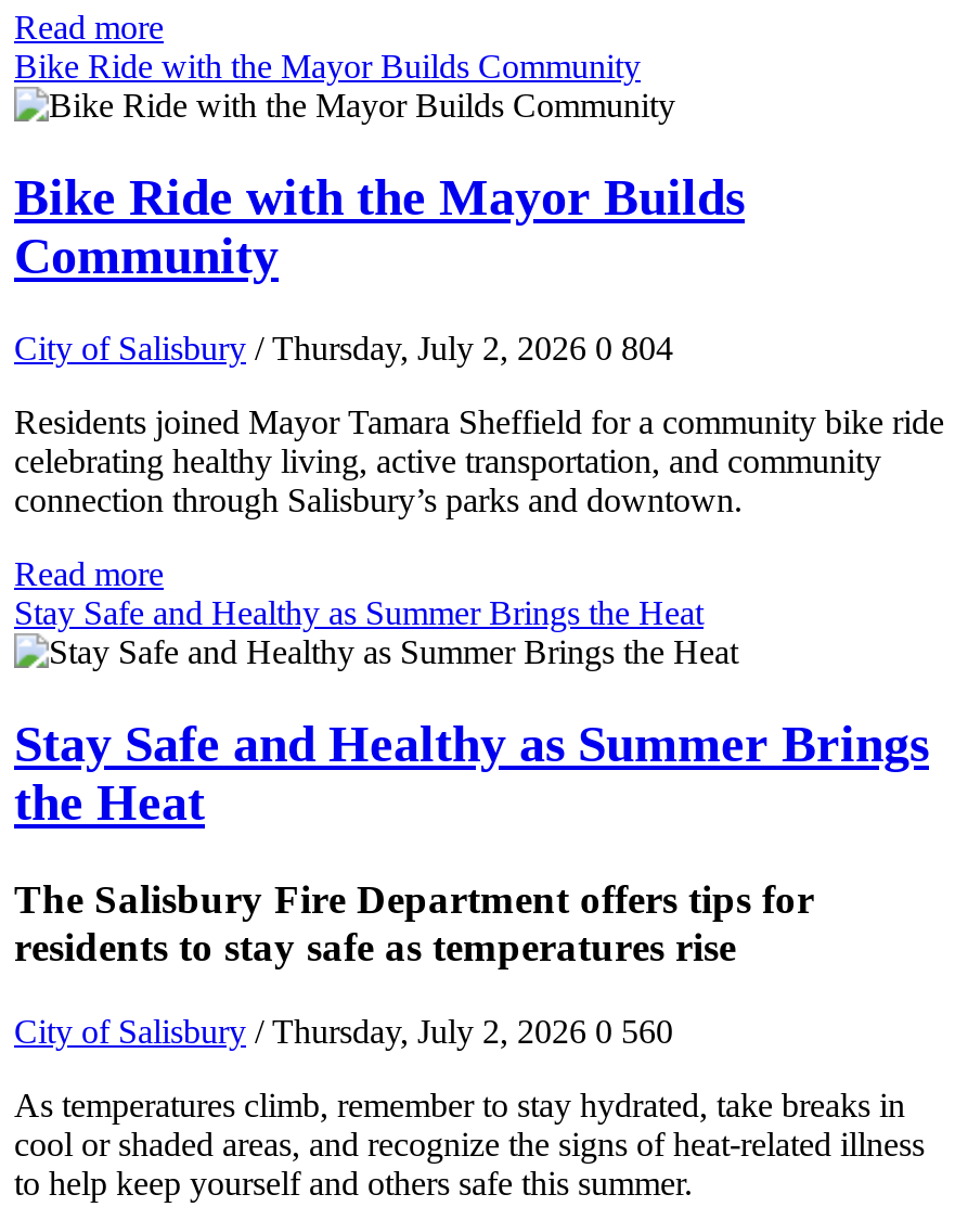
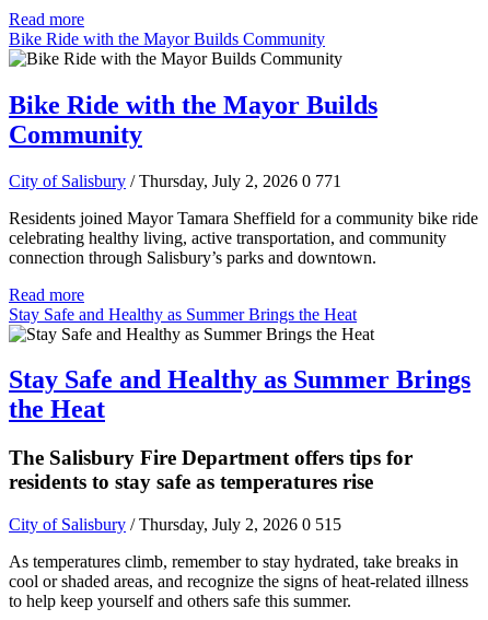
- City of Salisbury / Thursday, July 2, 2026 0 804
+ City of Salisbury / Thursday, July 2, 2026 0 771

- City of Salisbury / Thursday, July 2, 2026 0 560
+ City of Salisbury / Thursday, July 2, 2026 0 515
